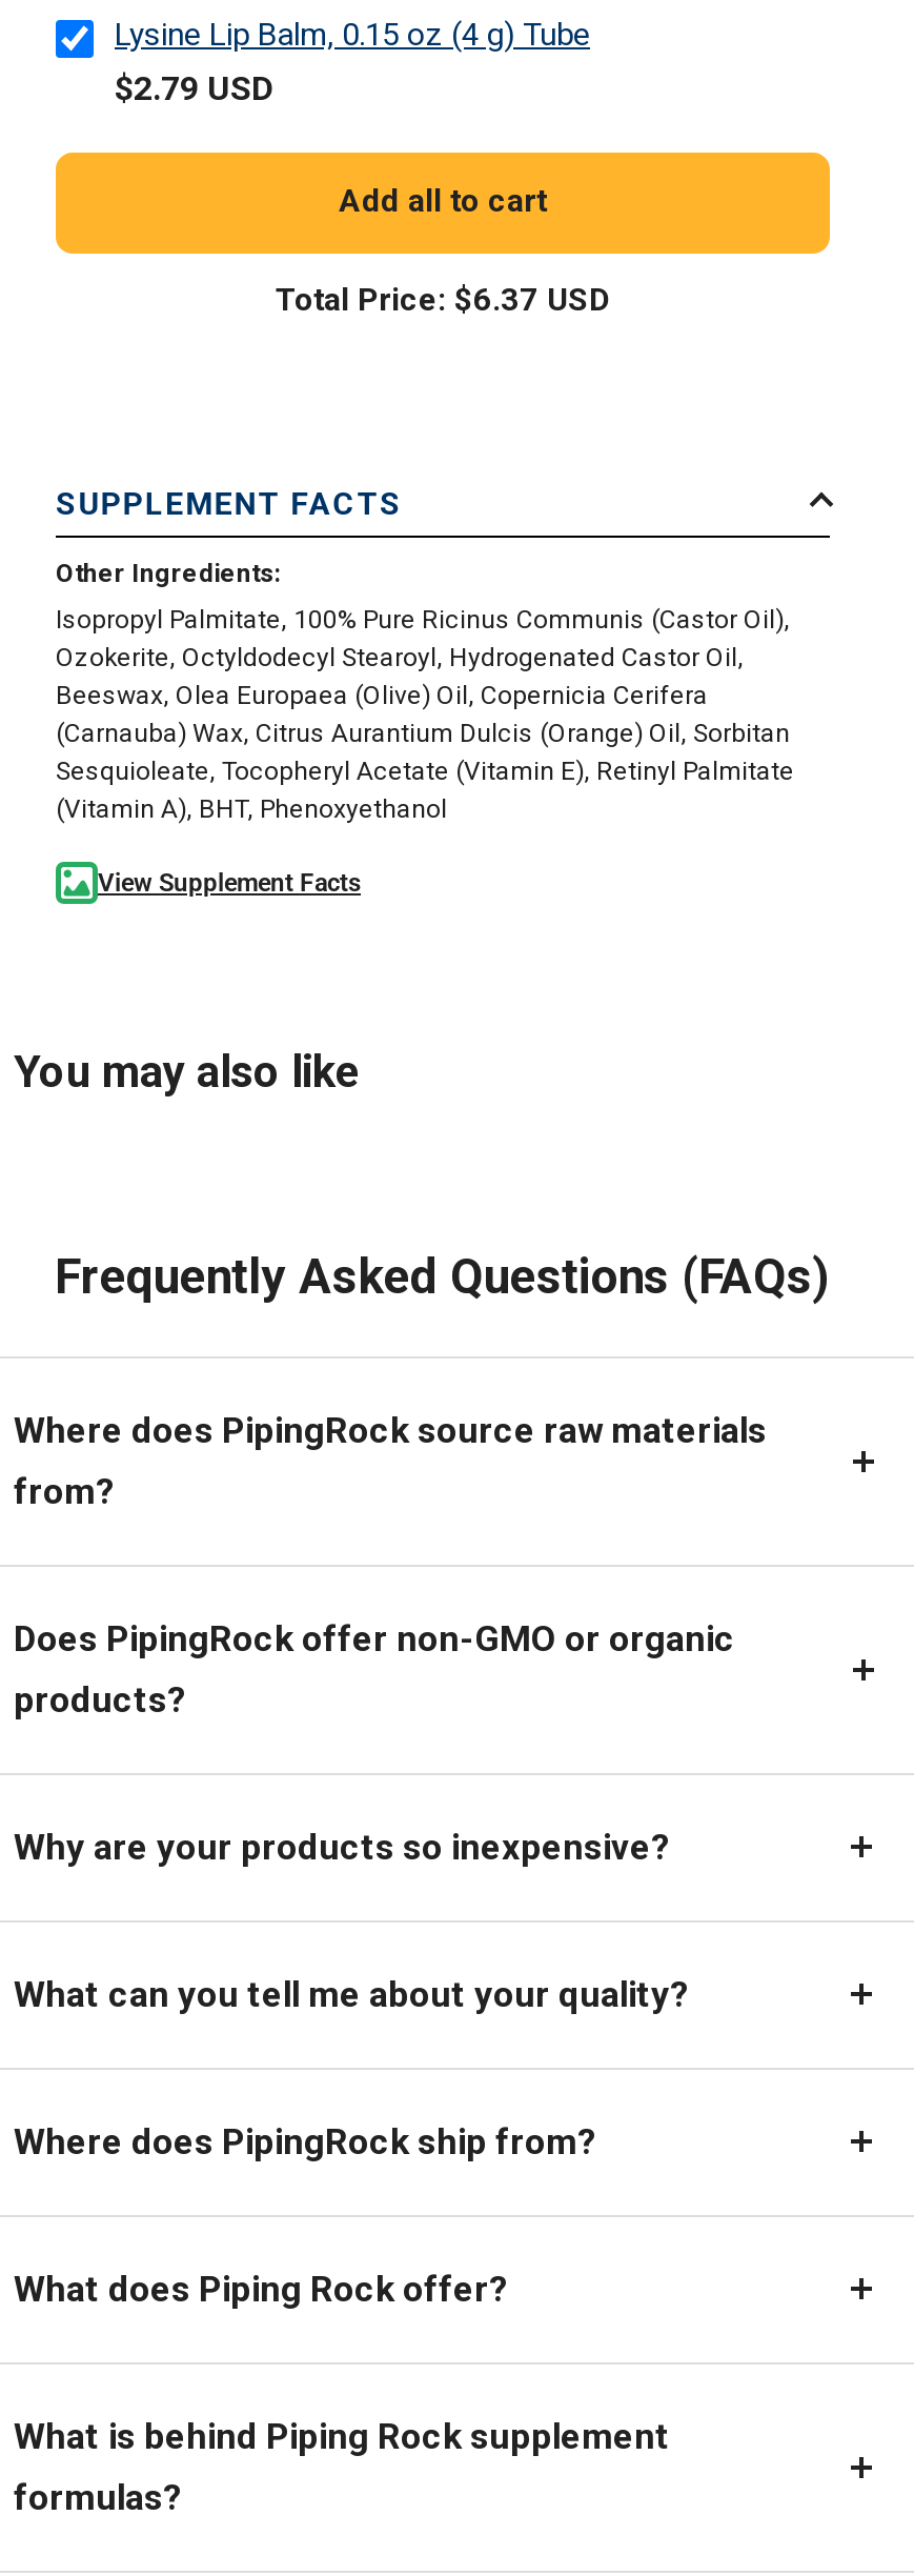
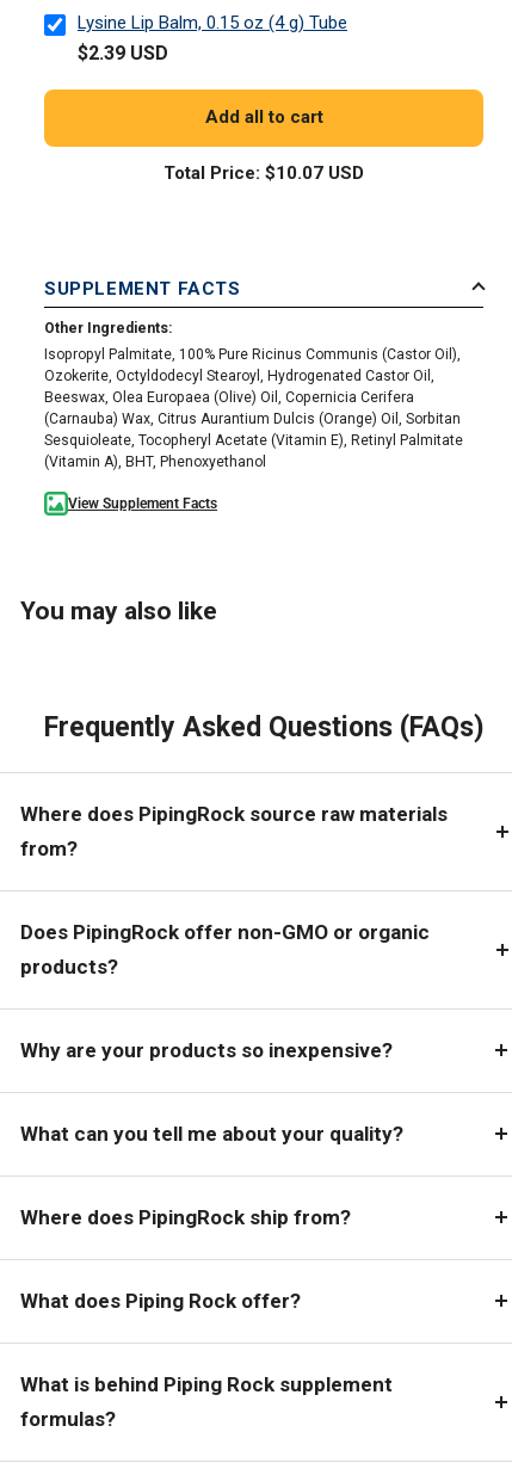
- $2.79 USD
+ $2.39 USD

- Total Price: $6.37 USD
+ Total Price: $10.07 USD
